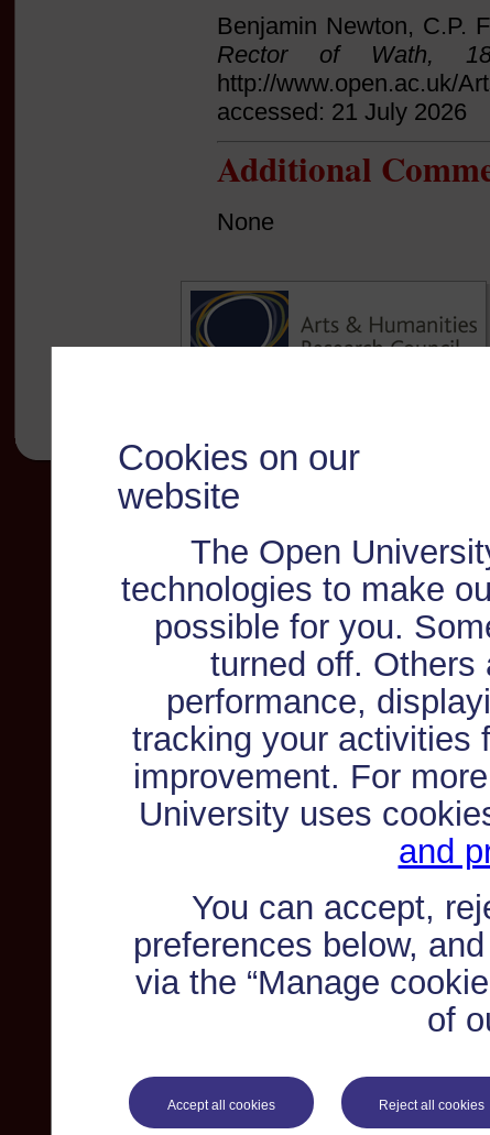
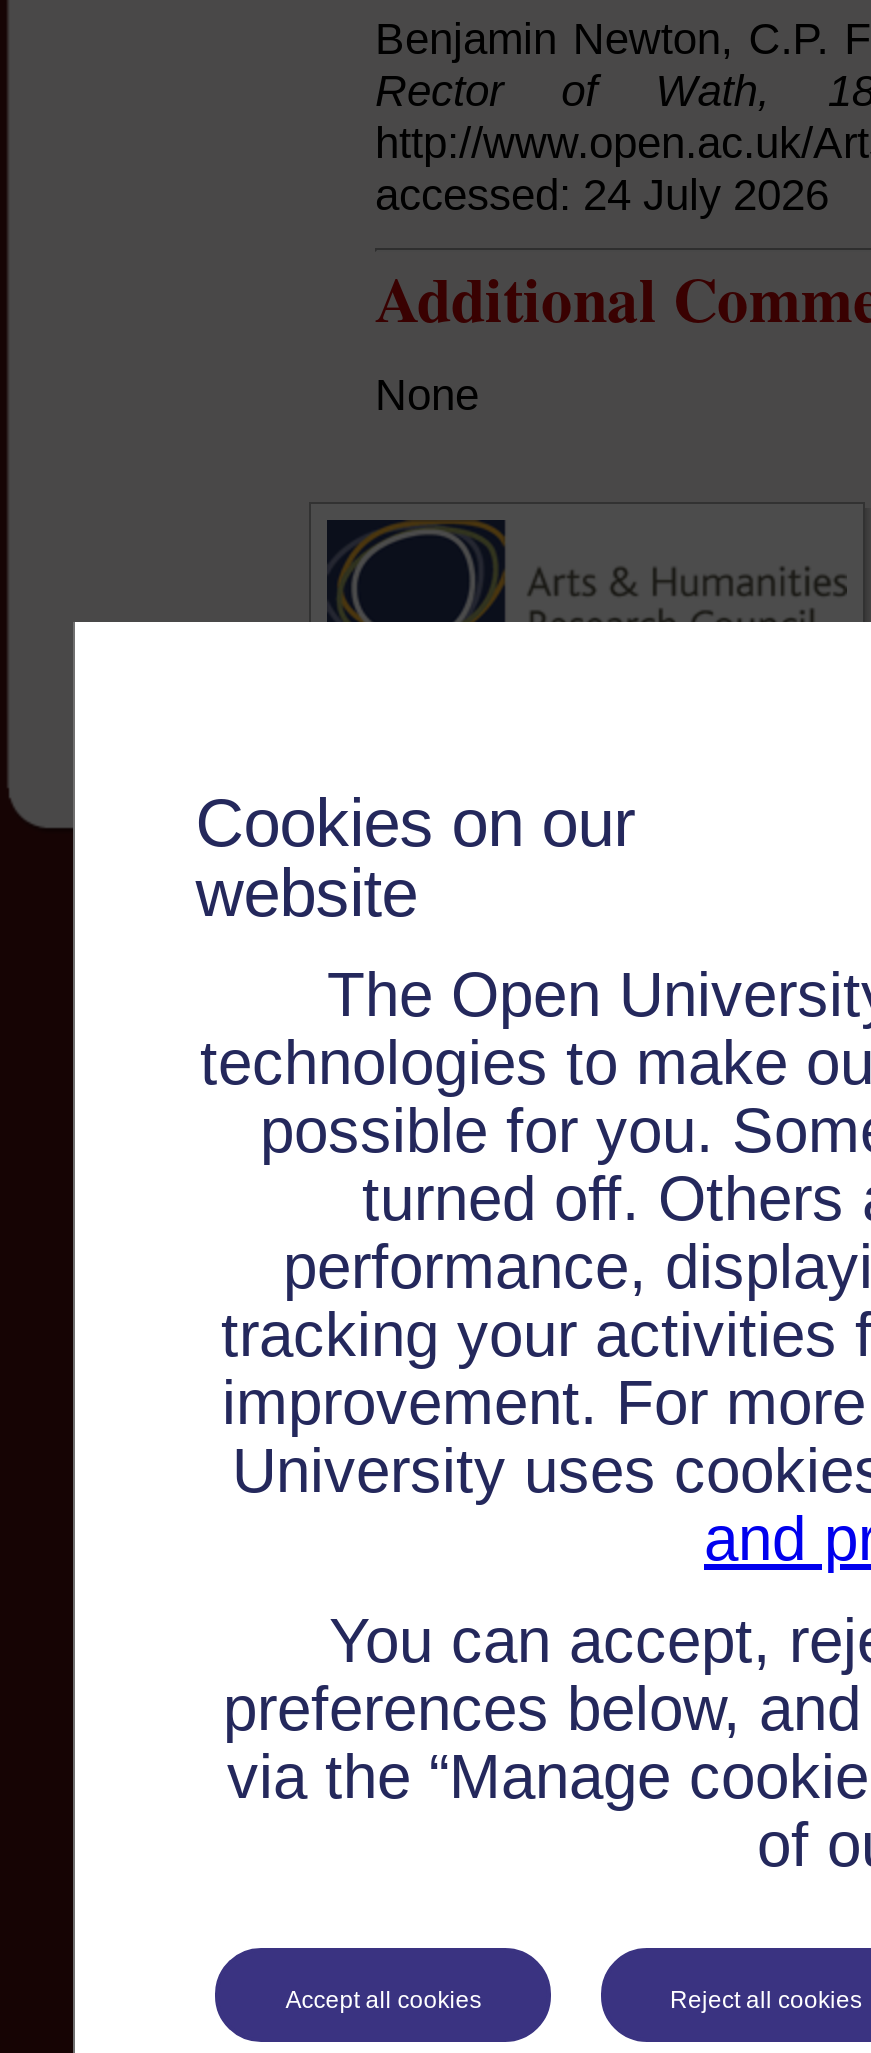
- accessed: 21 July 2026
+ accessed: 24 July 2026
